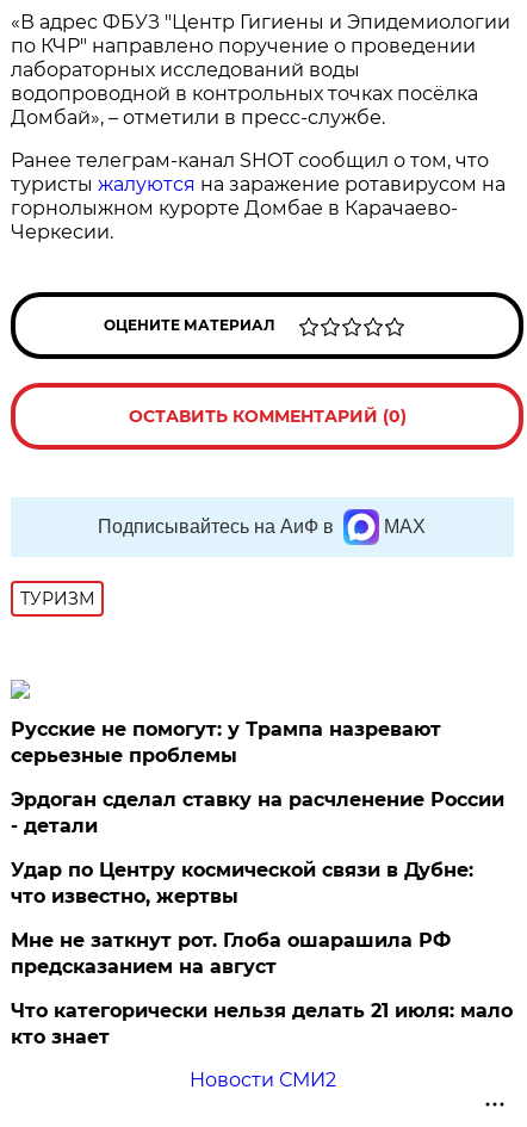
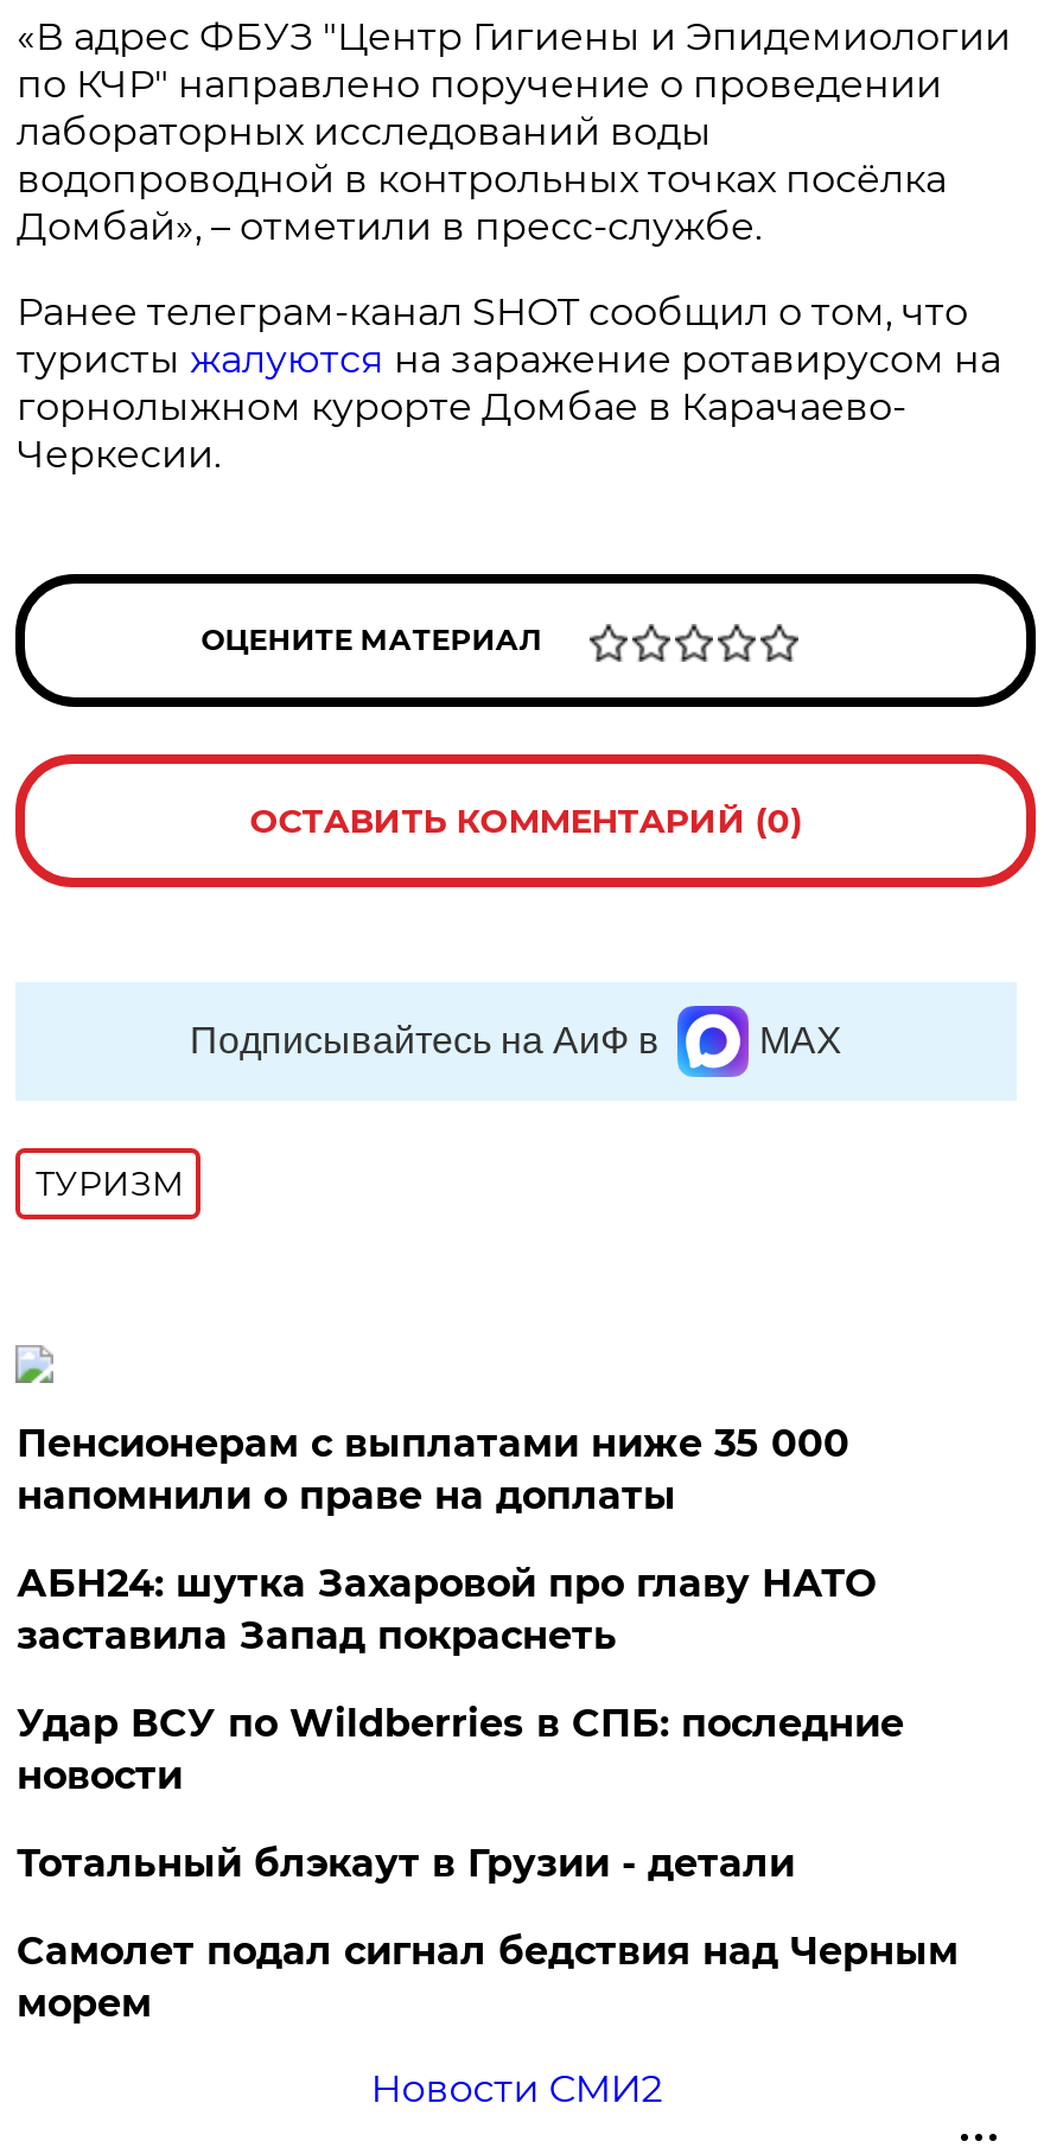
- Русские не помогут: у Трампа назревают
- серьезные проблемы
+ Пенсионерам с выплатами ниже 35 000
+ напомнили о праве на доплаты

- Эрдоган сделал ставку на расчленение России
- - детали
+ АБН24: шутка Захаровой про главу НАТО
+ заставила Запад покраснеть

- Удар по Центру космической связи в Дубне:
- что известно, жертвы
+ Удар ВСУ по Wildberries в СПБ: последние
+ новости

- Мне не заткнут рот. Глоба ошарашила РФ
- предсказанием на август
+ Тотальный блэкаут в Грузии - детали

- Что категорически нельзя делать 21 июля: мало
- кто знает
+ Самолет подал сигнал бедствия над Черным
+ морем
